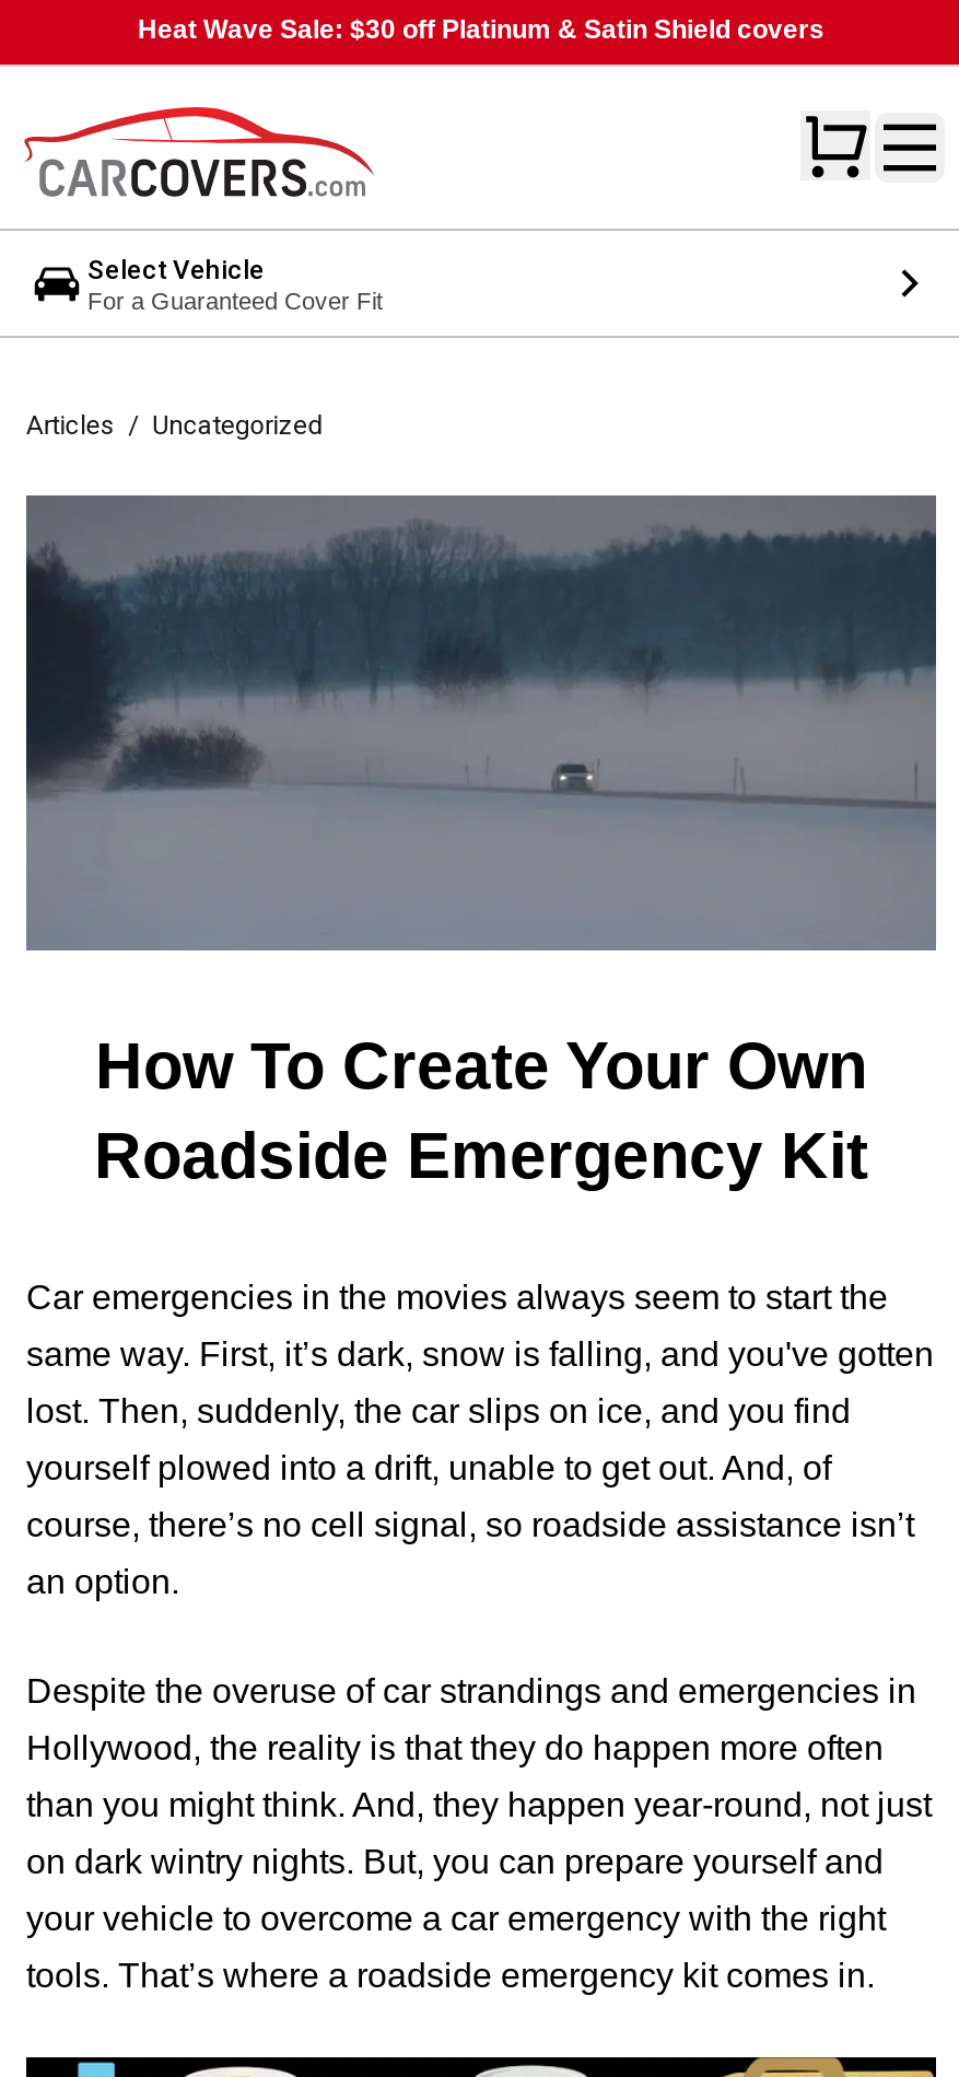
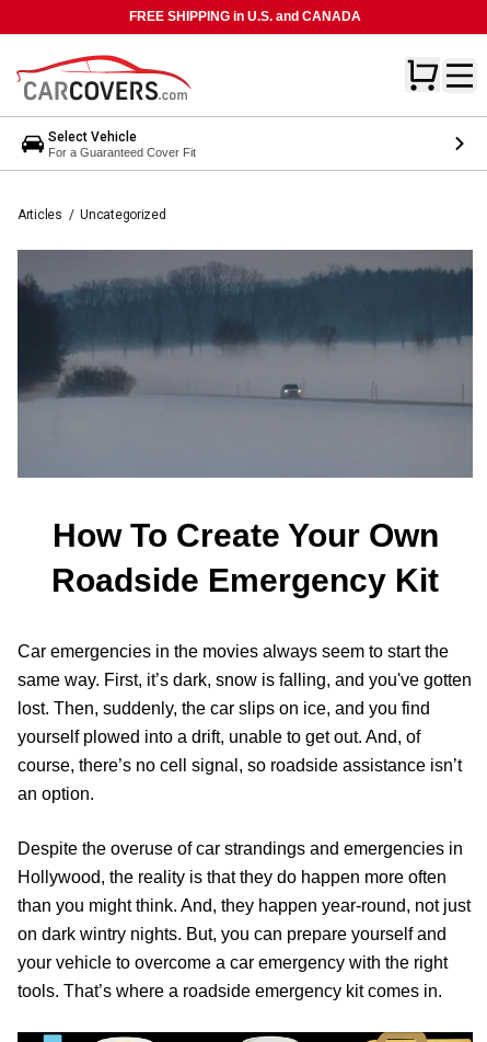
- Heat Wave Sale: $30 off Platinum & Satin Shield covers
+ FREE SHIPPING in U.S. and CANADA
